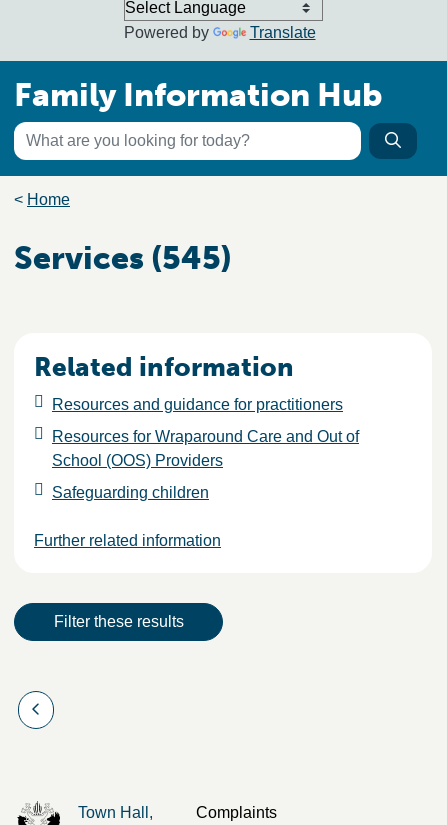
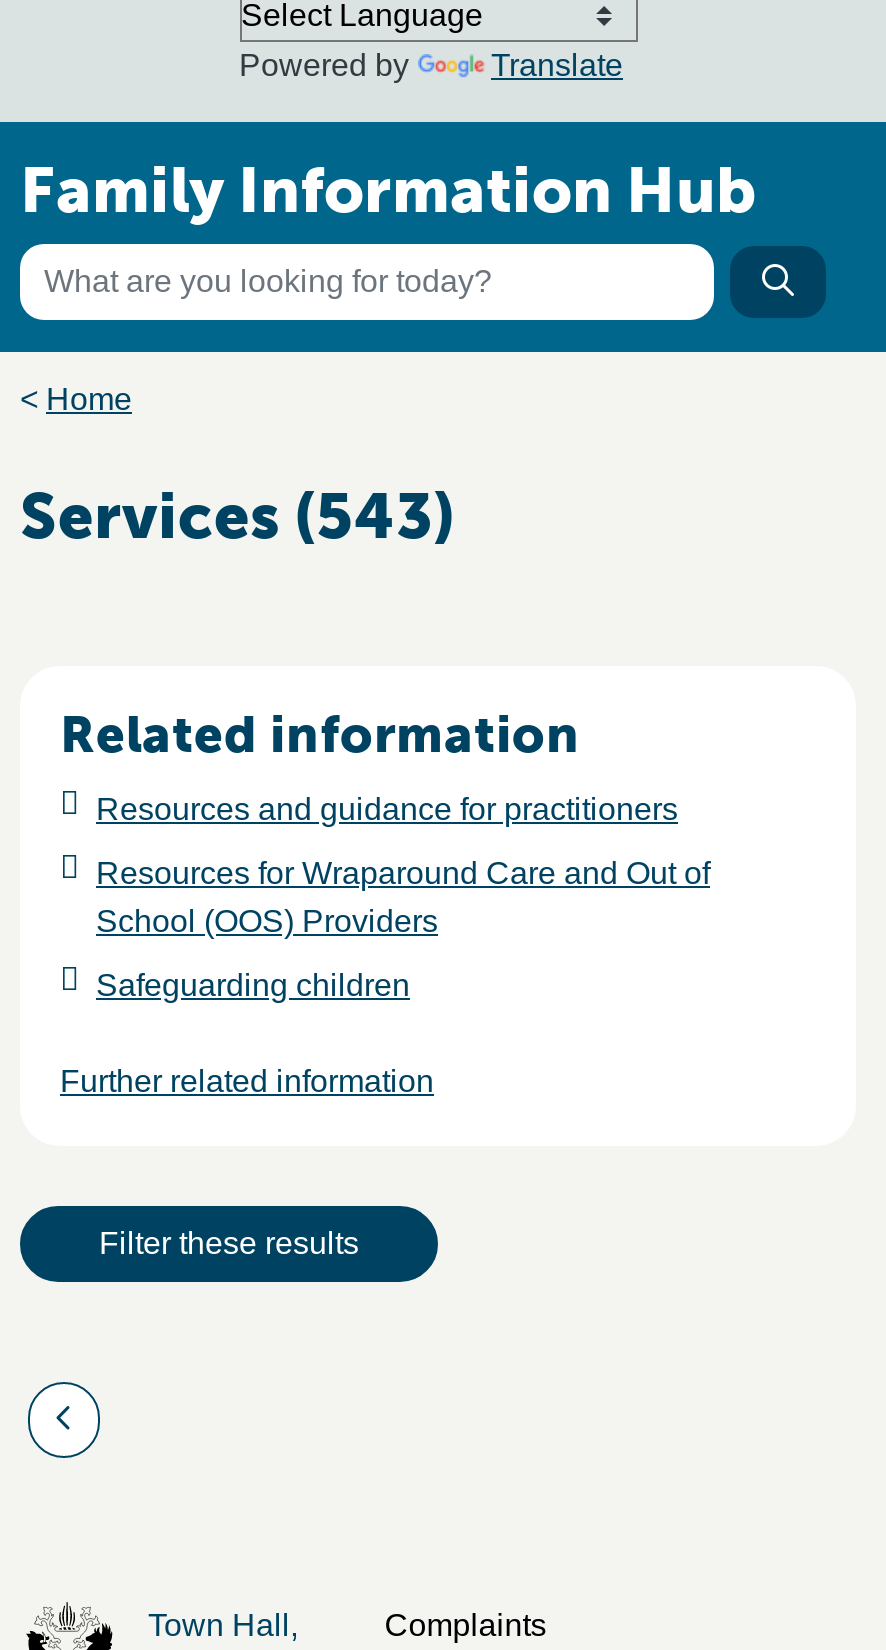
- Services (545)
+ Services (543)
